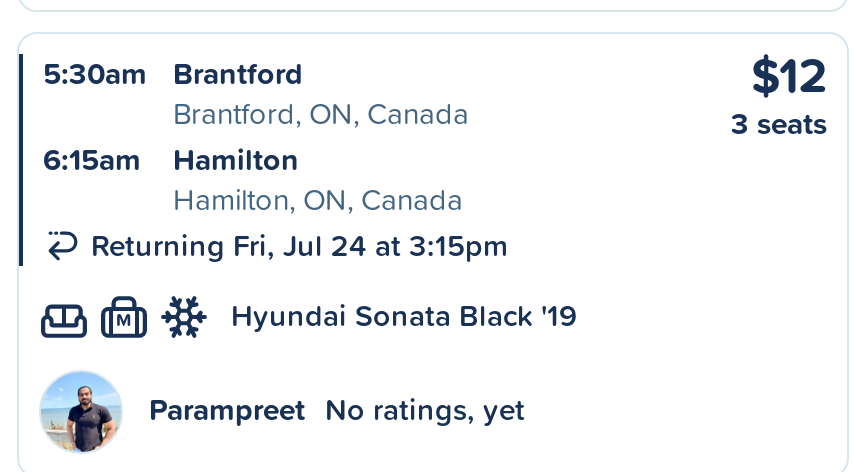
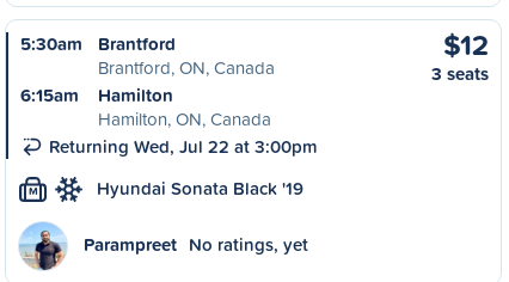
- Returning Fri, Jul 24 at 3:15pm
+ Returning Wed, Jul 22 at 3:00pm
